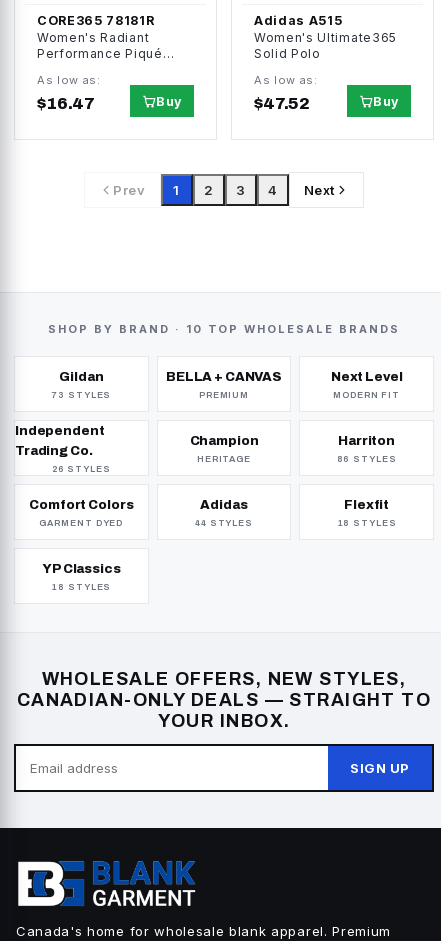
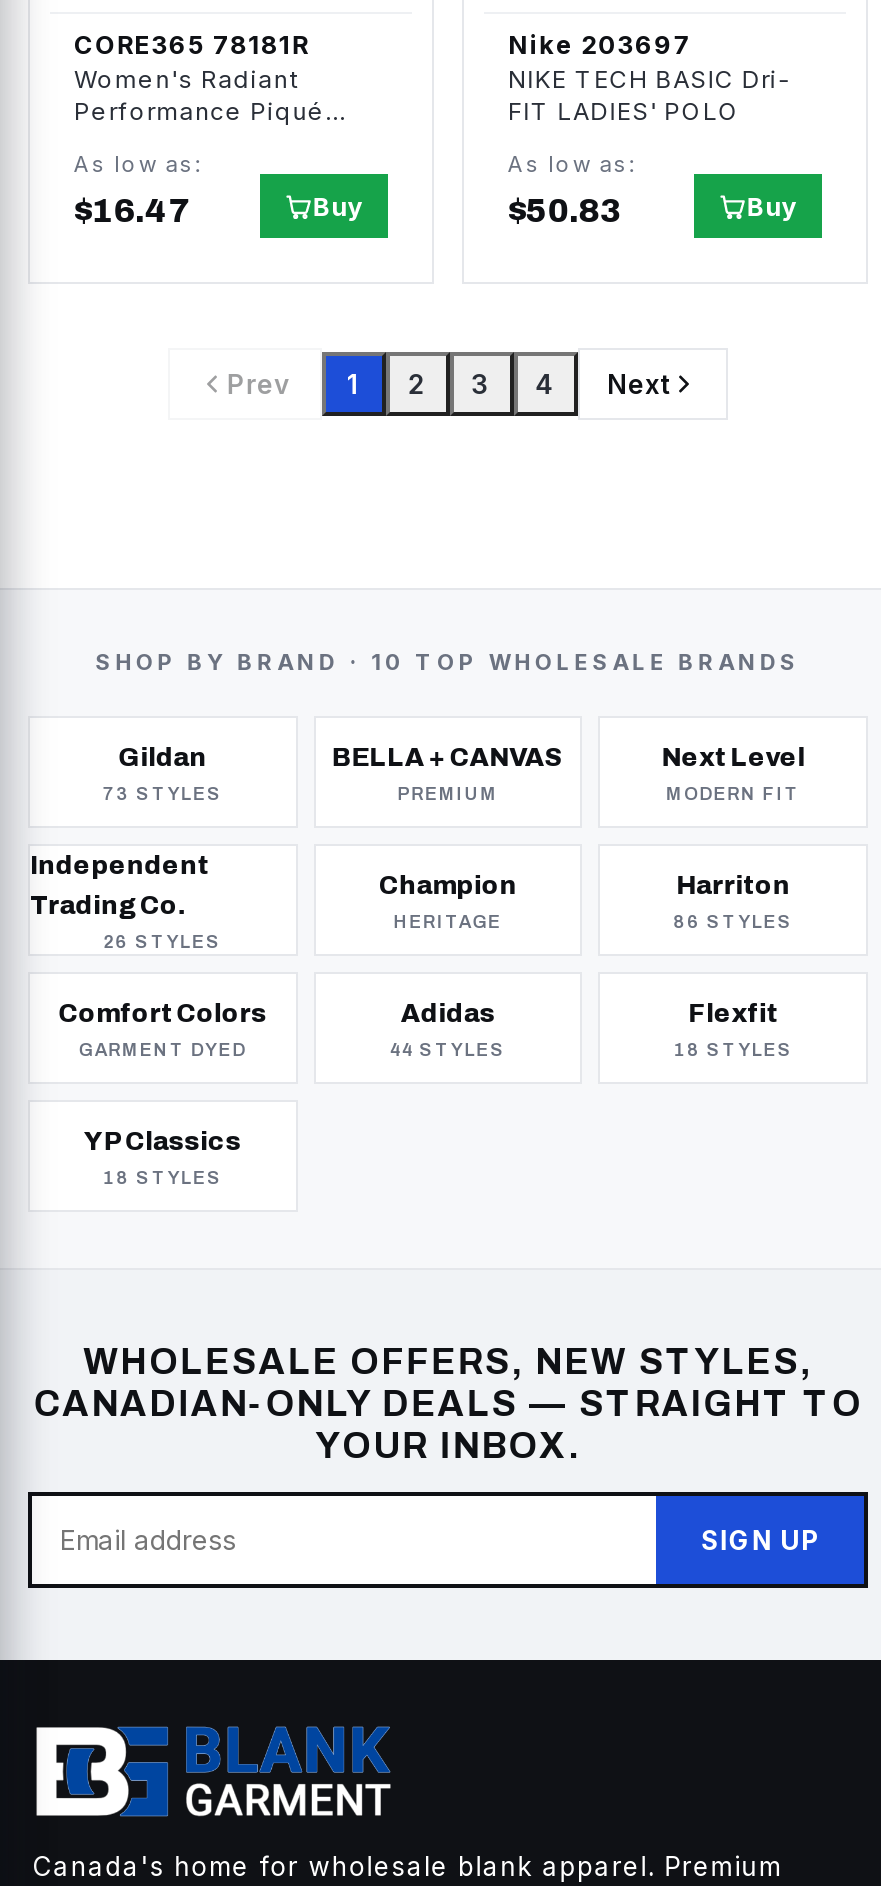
- Adidas A515
- Women's Ultimate365
- Solid Polo
+ Nike 203697
+ NIKE TECH BASIC Dri-
+ FIT LADIES' POLO

- $47.52
+ $50.83
